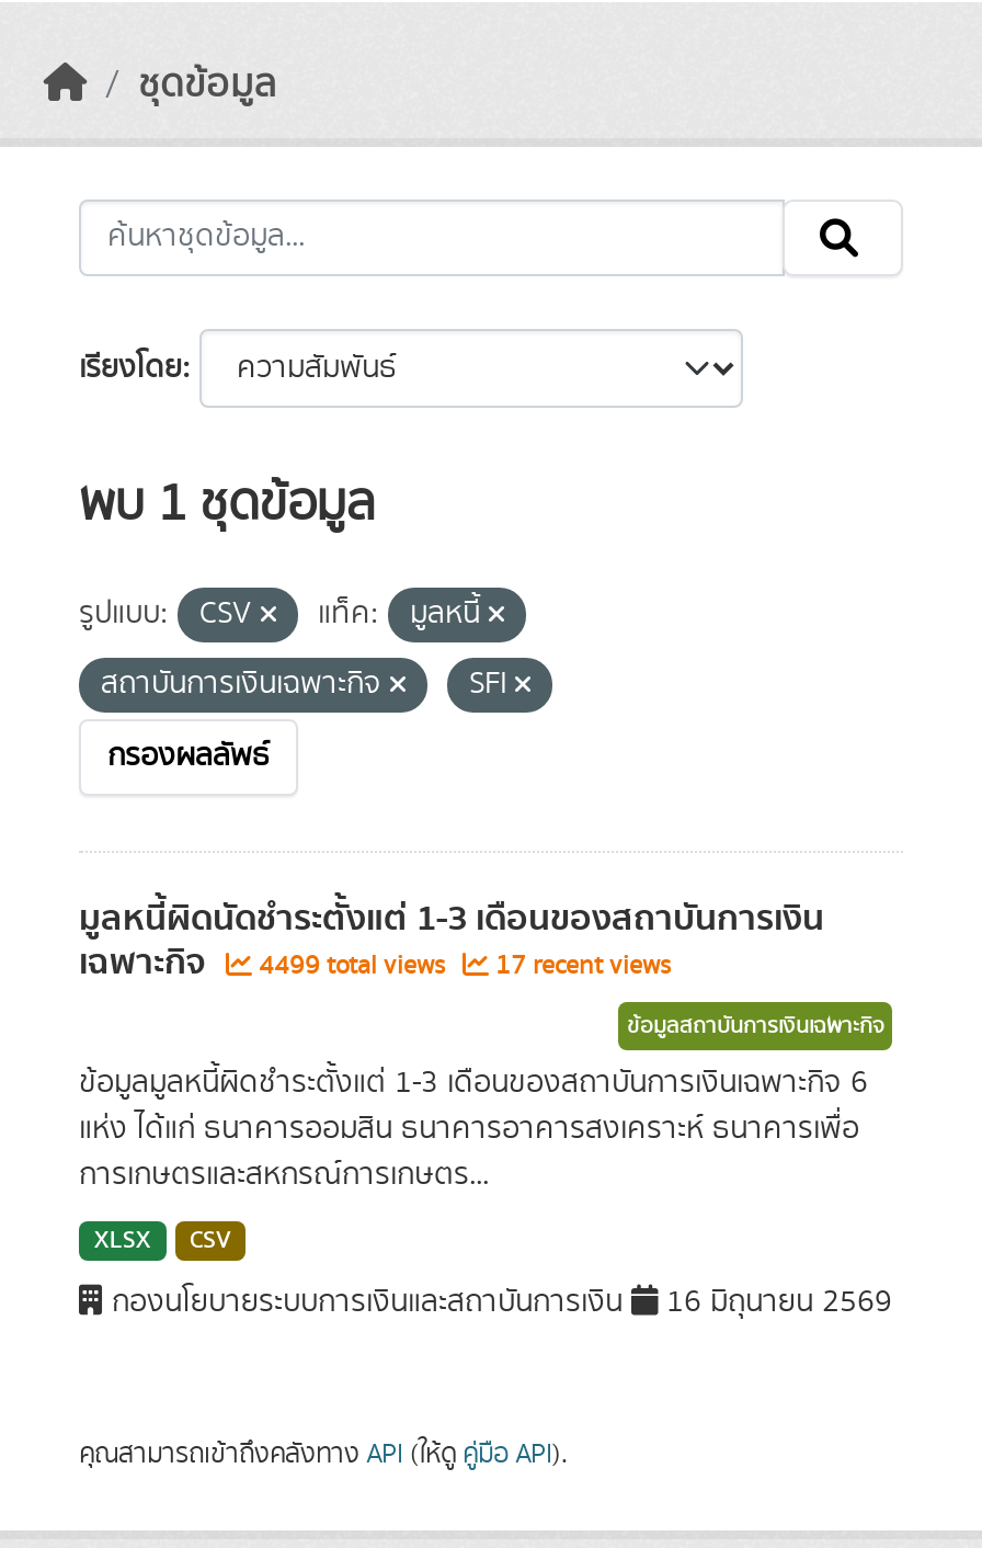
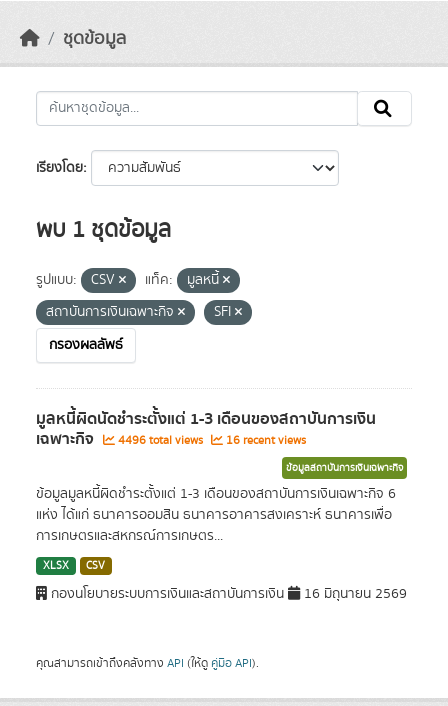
- 4499 total views
+ 4496 total views

- 17 recent views
+ 16 recent views
